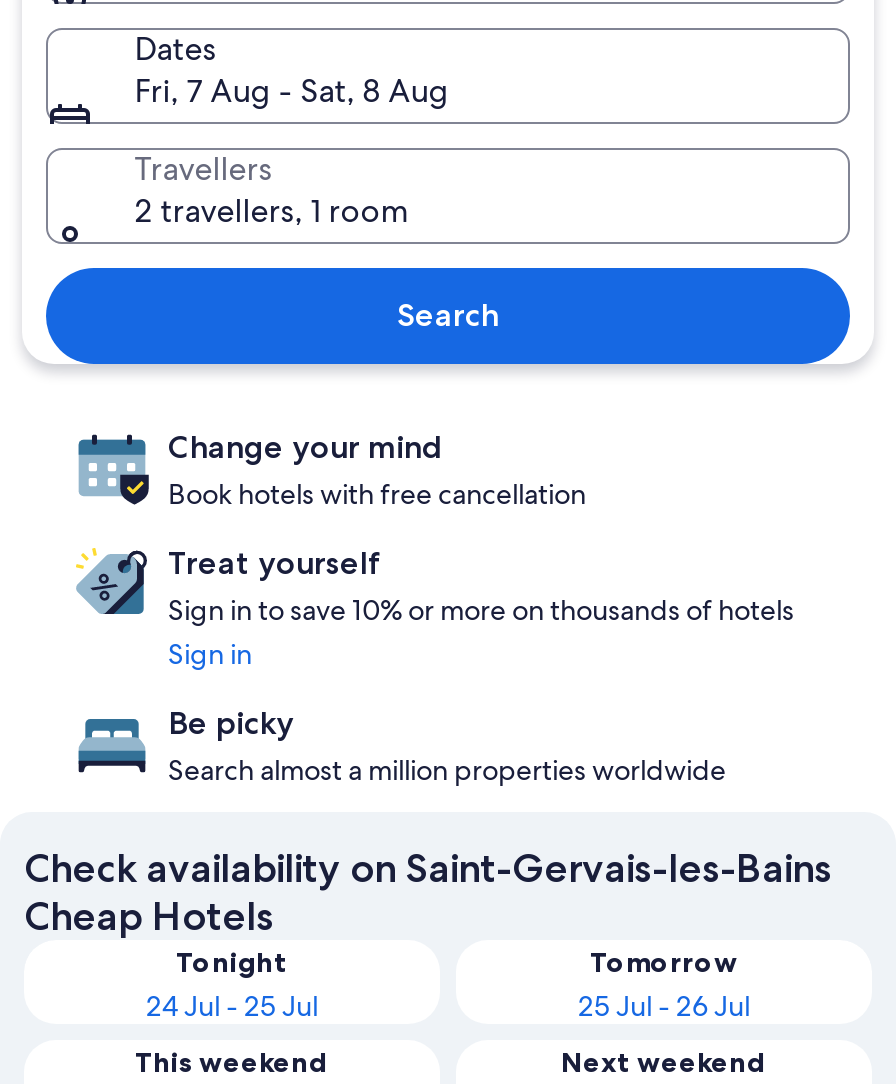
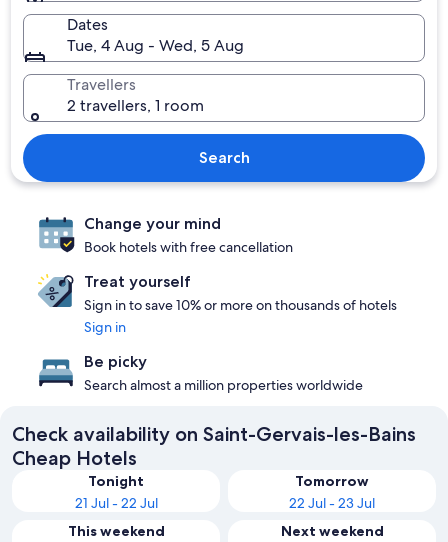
- Fri, 7 Aug - Sat, 8 Aug
+ Tue, 4 Aug - Wed, 5 Aug

- 24 Jul - 25 Jul
+ 21 Jul - 22 Jul

- 25 Jul - 26 Jul
+ 22 Jul - 23 Jul
